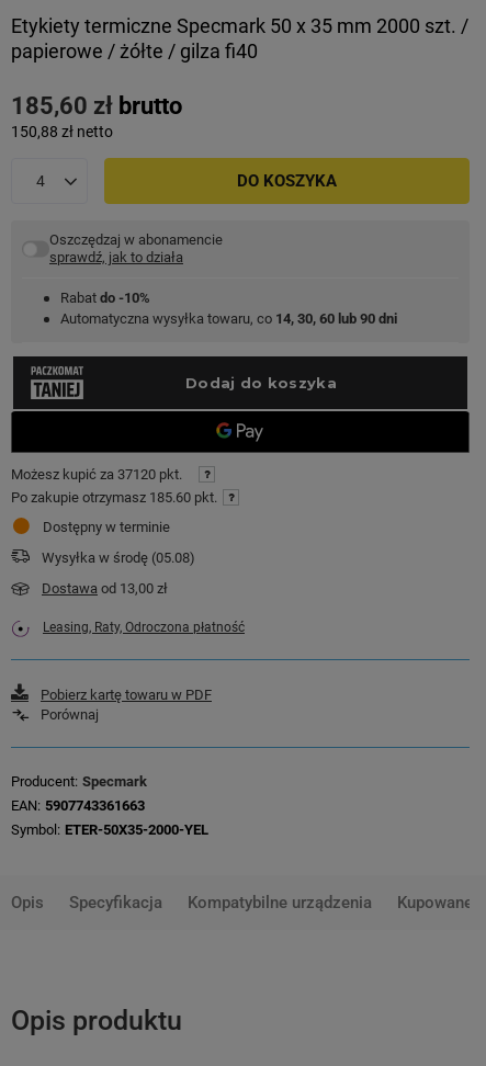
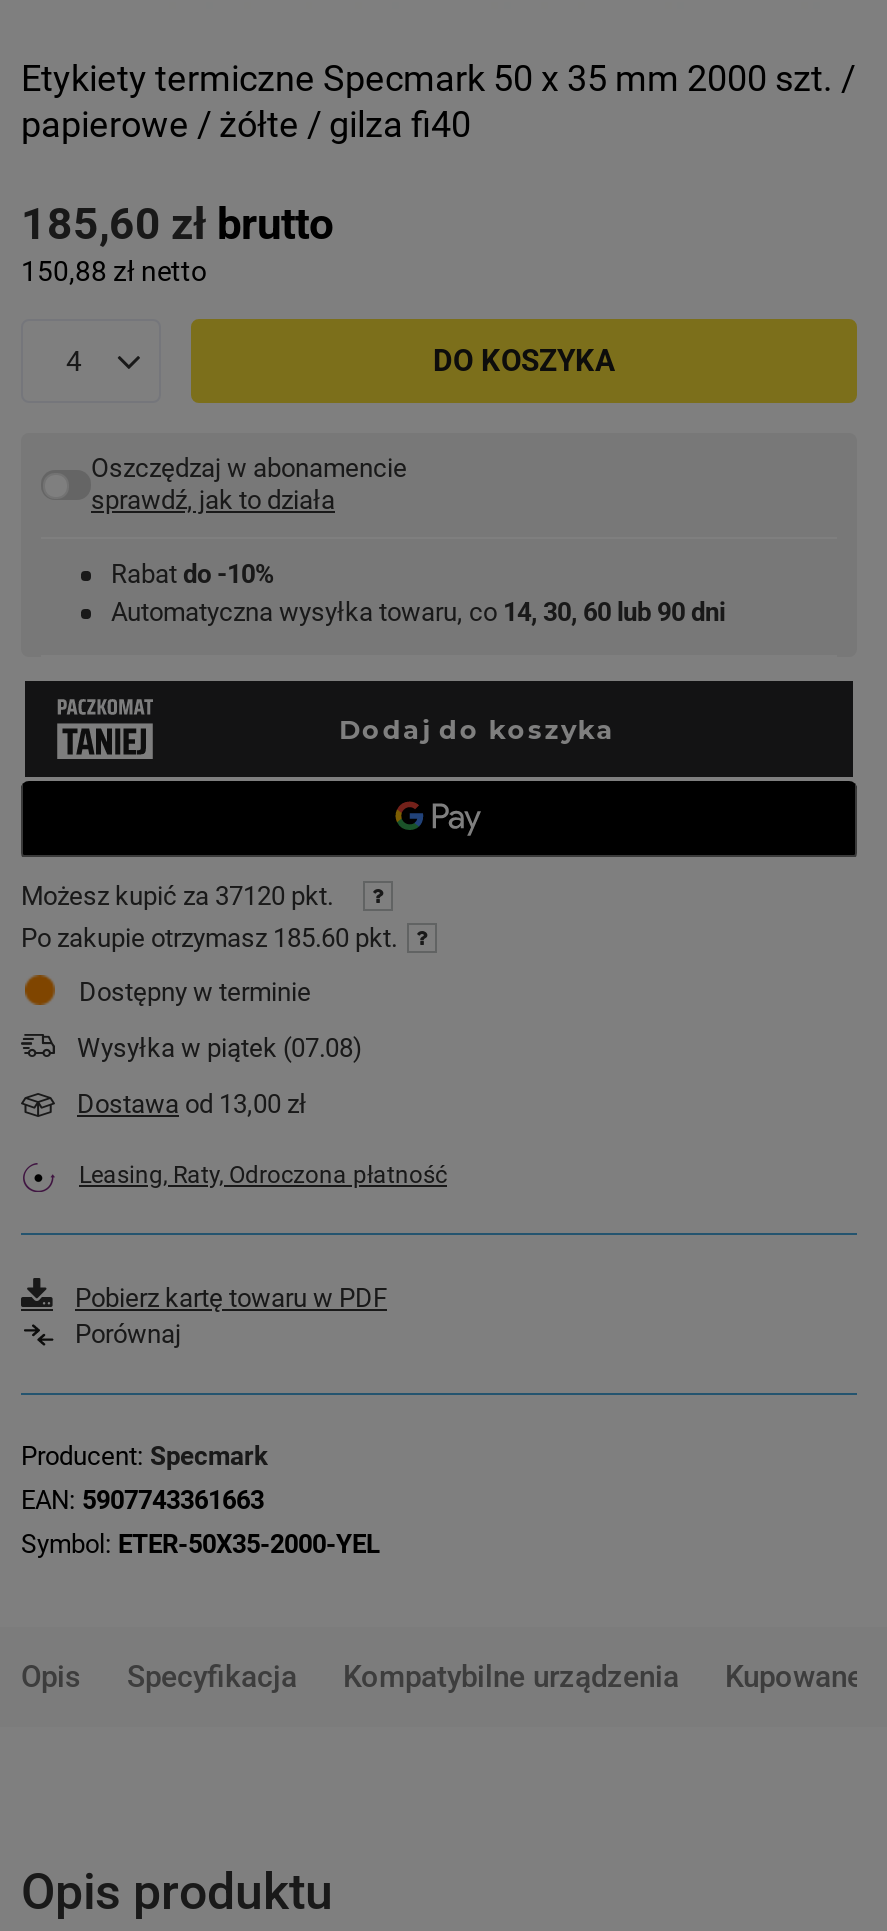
- Wysyłka w środę (05.08)
+ Wysyłka w piątek (07.08)
